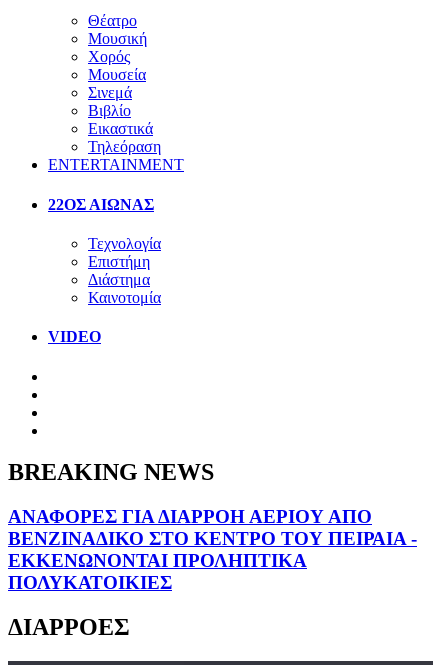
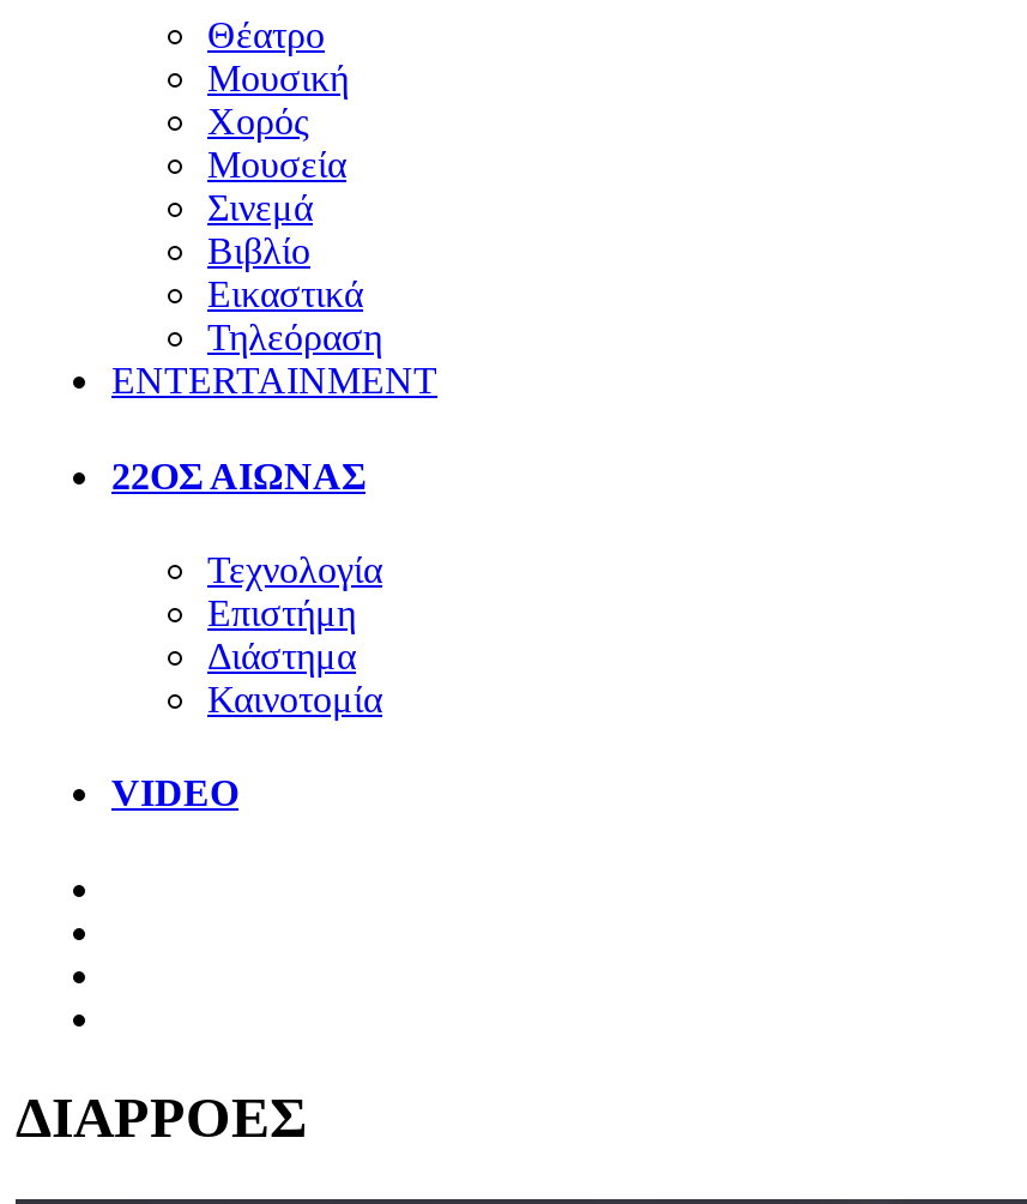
- BREAKING NEWS
- ΑΝΑΦΟΡΕΣ ΓΙΑ ΔΙΑΡΡΟΗ ΑΕΡΙΟΥ ΑΠΟ
- ΒΕΝΖΙΝΑΔΙΚΟ ΣΤΟ ΚΕΝΤΡΟ ΤΟΥ ΠΕΙΡΑΙΑ -
- ΕΚΚΕΝΩΝΟΝΤΑΙ ΠΡΟΛΗΠΤΙΚΑ
- ΠΟΛΥΚΑΤΟΙΚΙΕΣ
